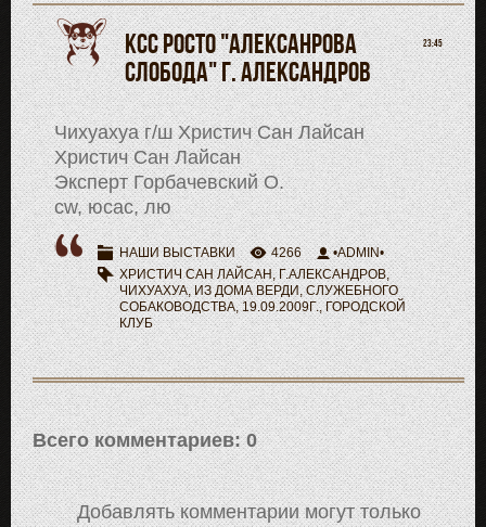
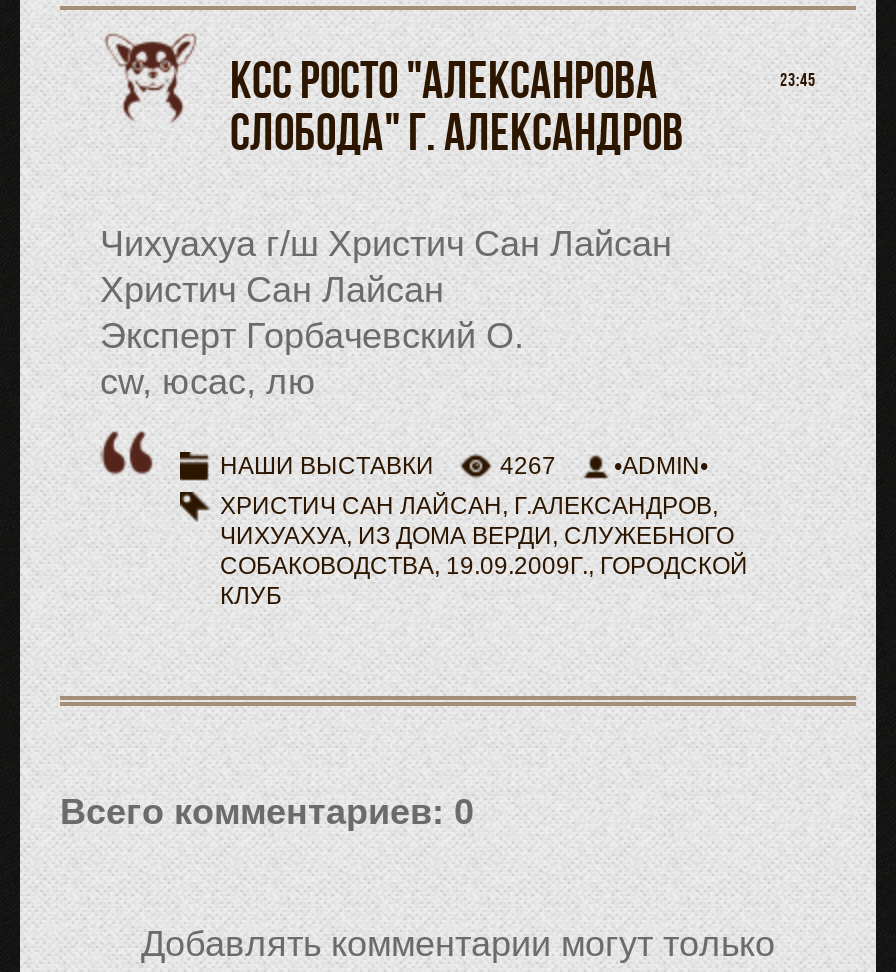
- 4266
+ 4267
